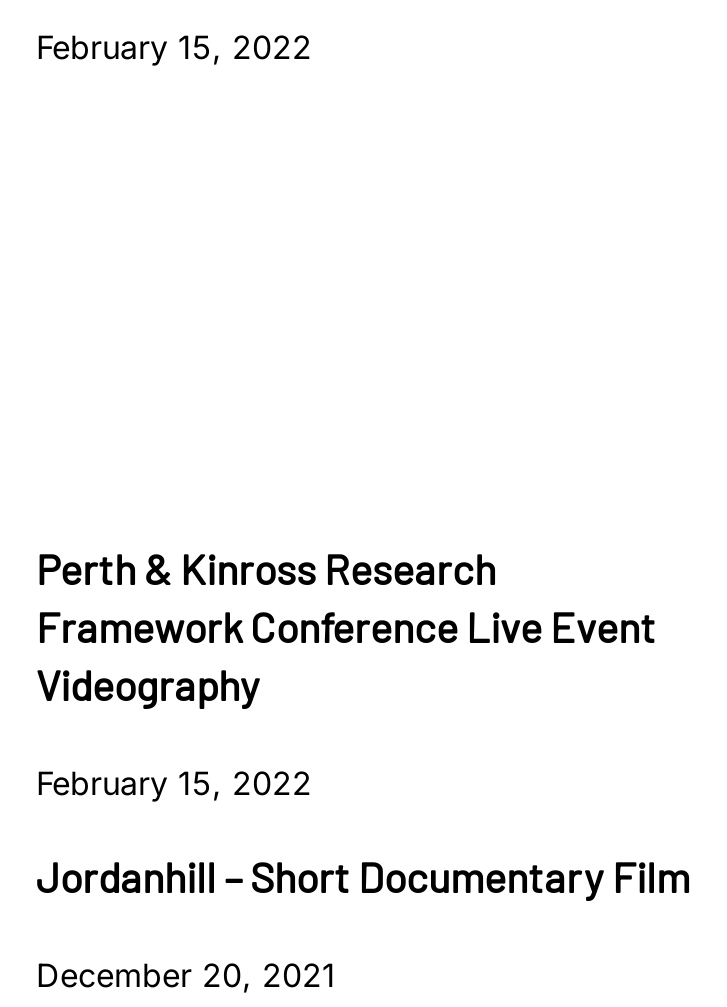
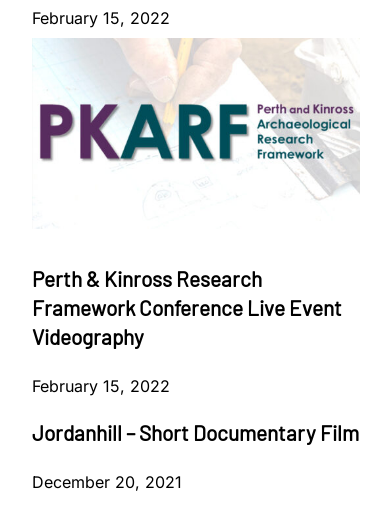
+ [image]
